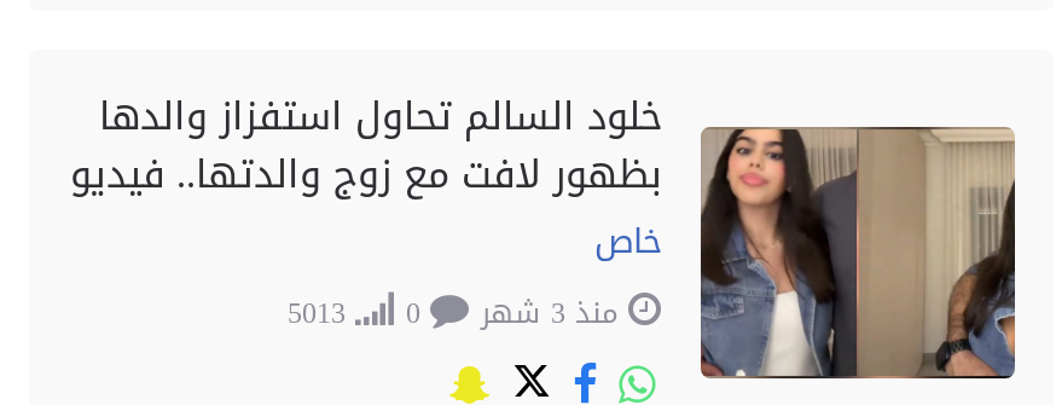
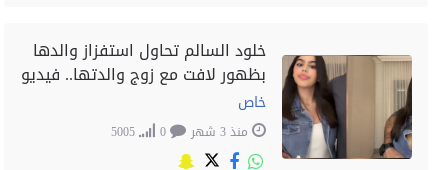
- 5013 0
+ 5005 0
